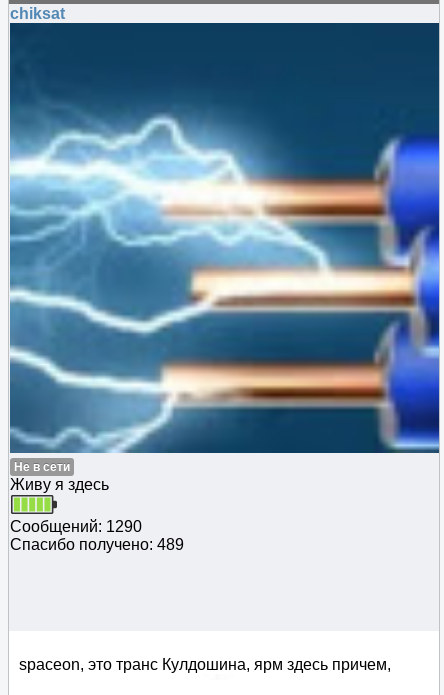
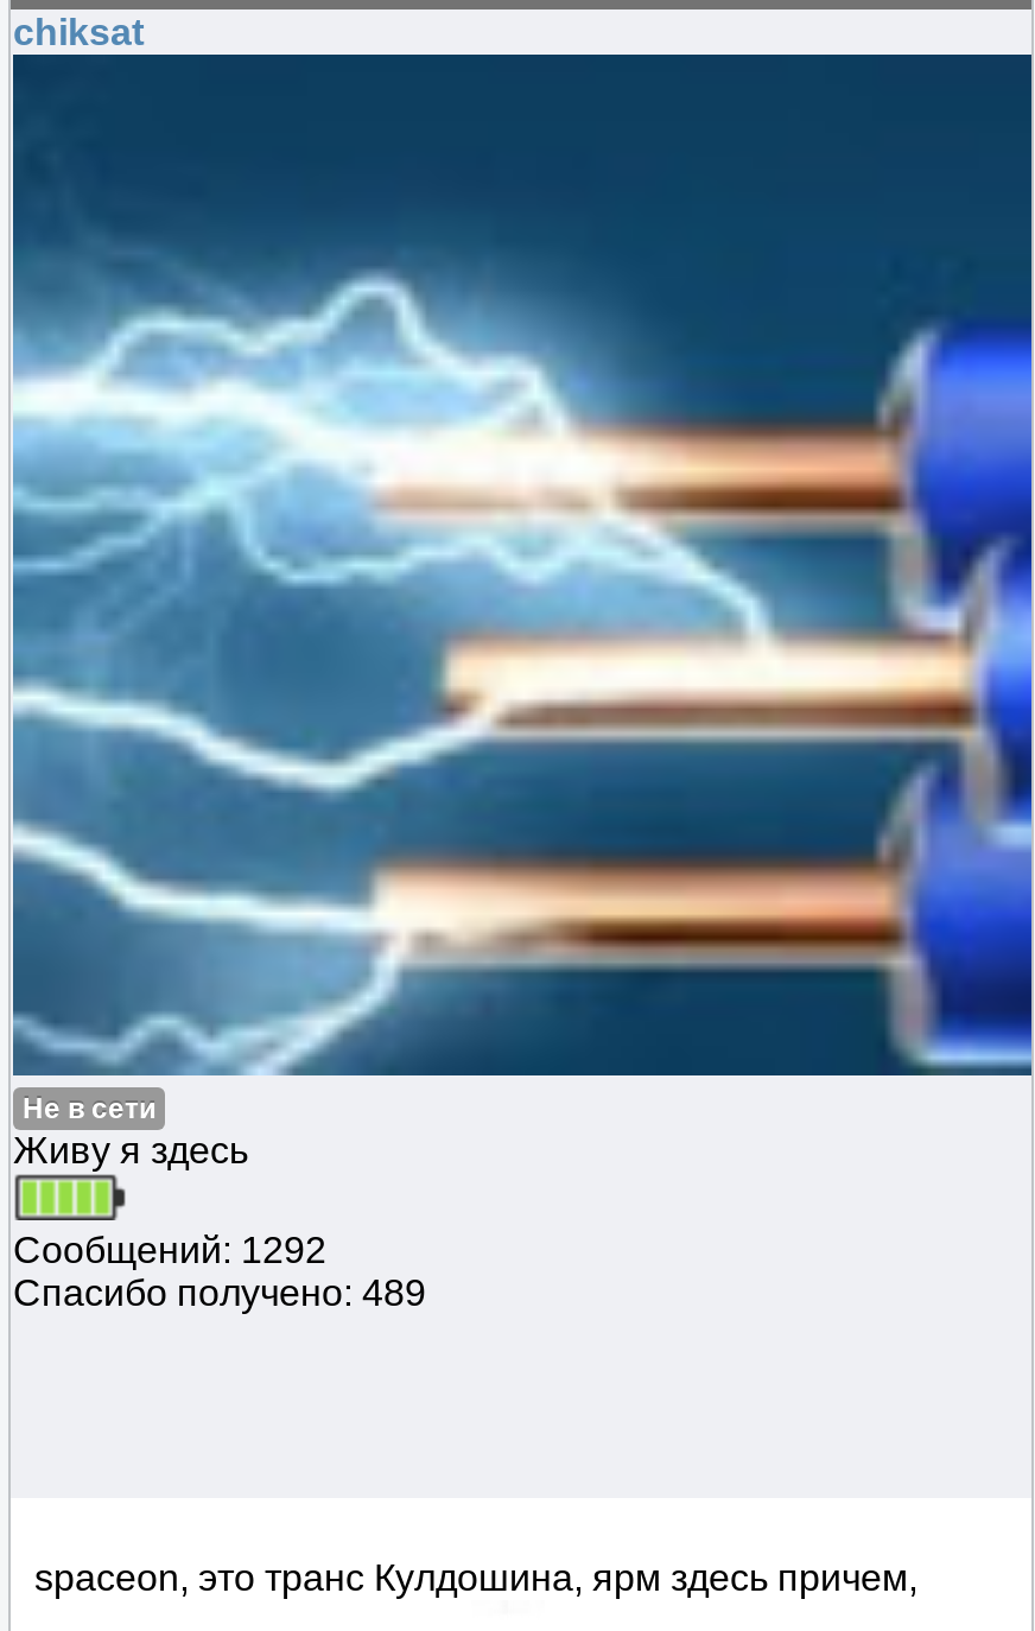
- Сообщений: 1290
+ Сообщений: 1292
